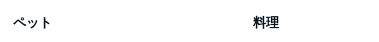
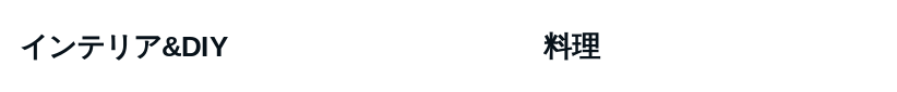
- ペット
+ インテリア&DIY
